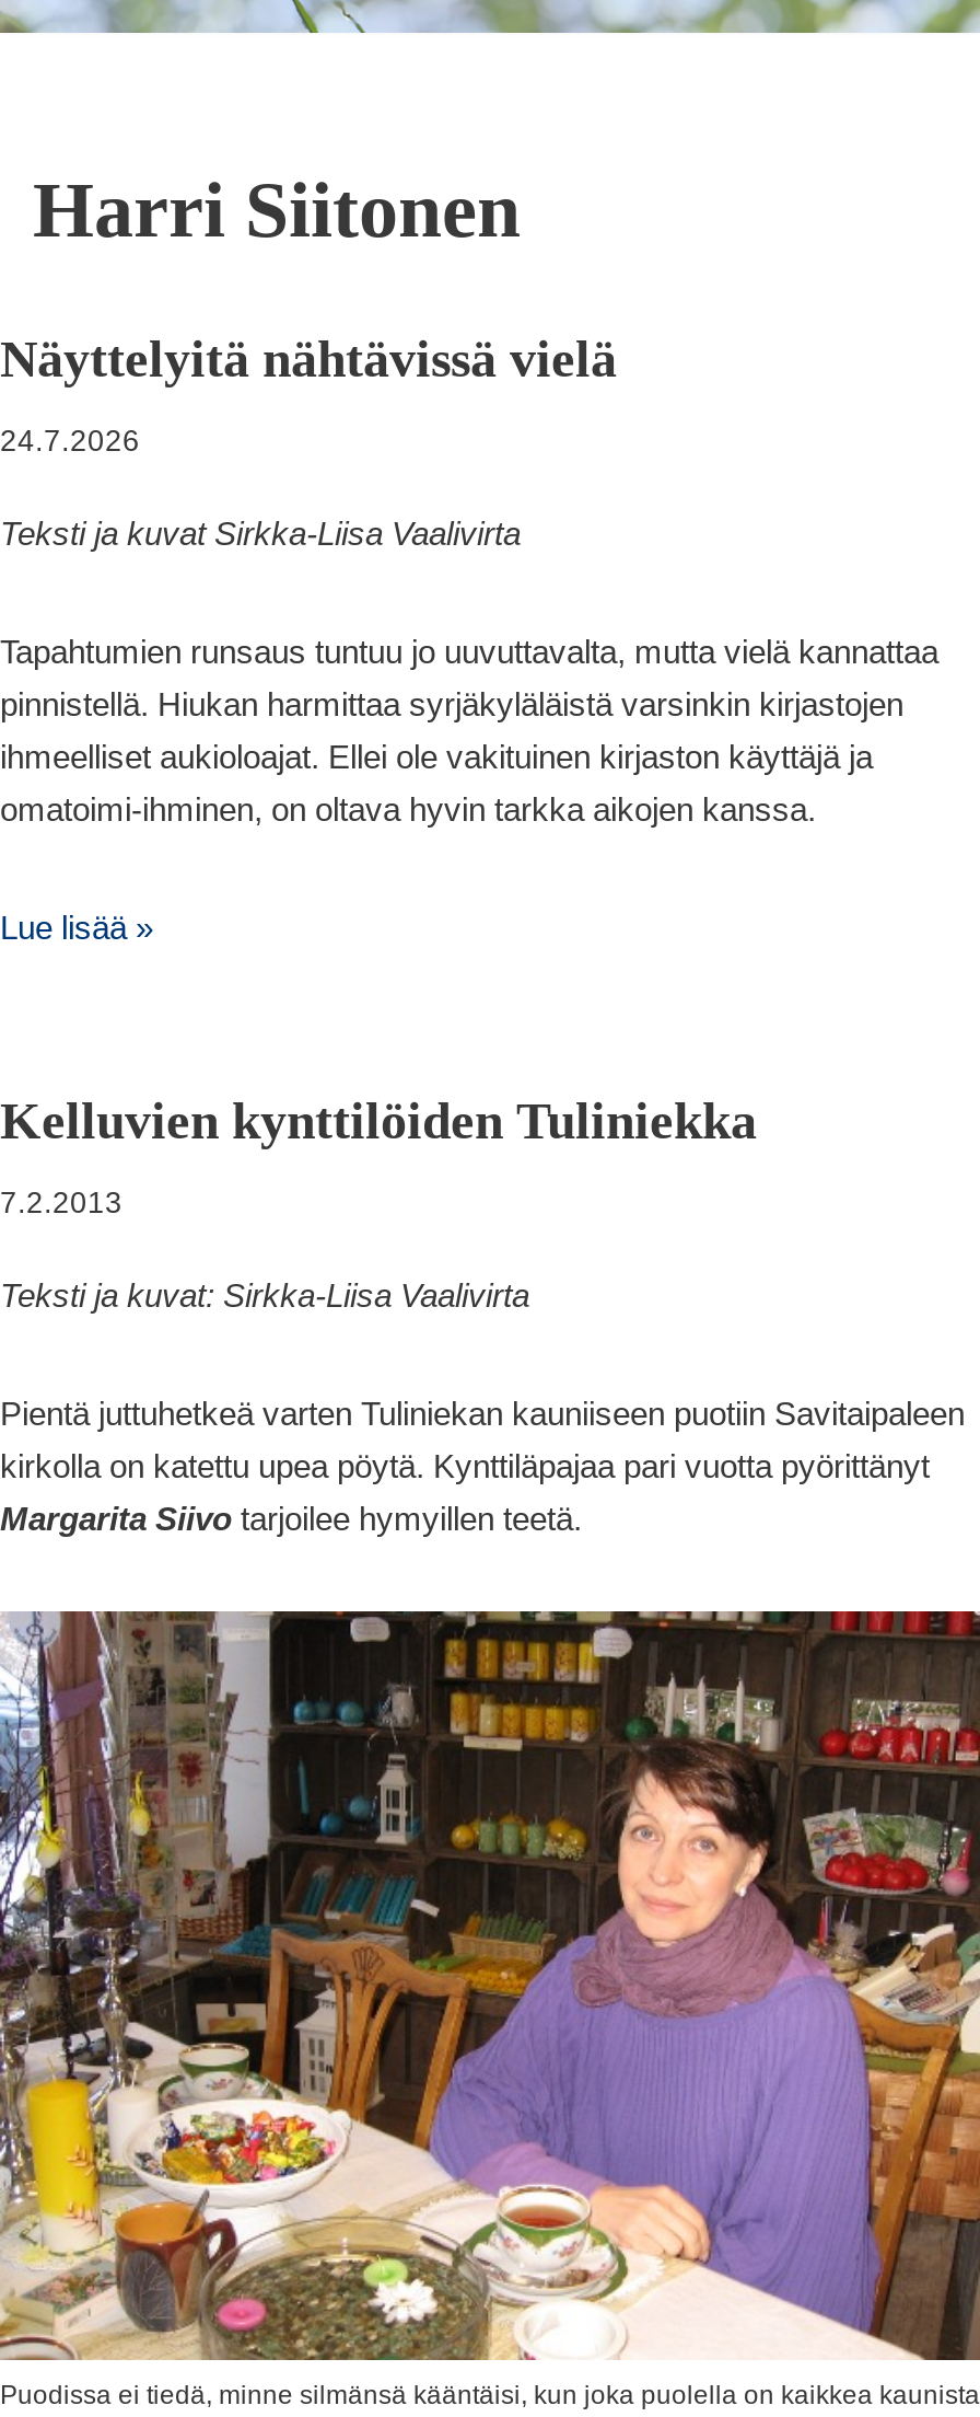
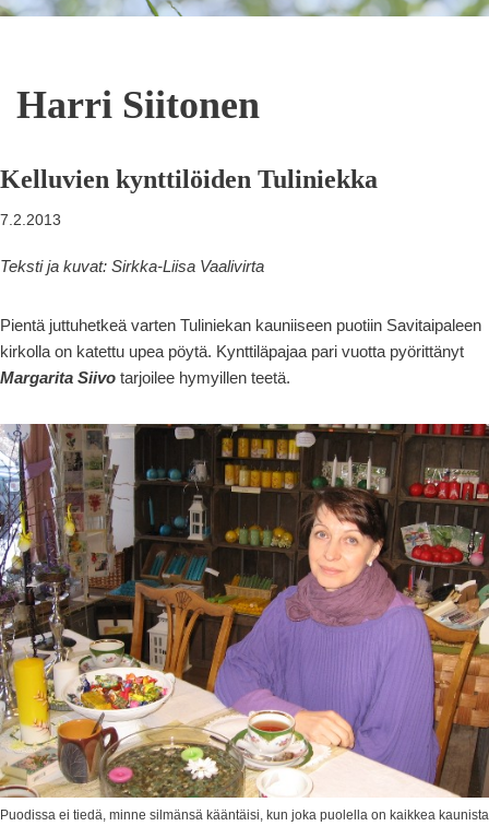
- Näyttelyitä nähtävissä vielä
- 24.7.2026
- Teksti ja kuvat Sirkka-Liisa Vaalivirta
- Tapahtumien runsaus tuntuu jo uuvuttavalta, mutta vielä kannattaa
- pinnistellä. Hiukan harmittaa syrjäkyläläistä varsinkin kirjastojen
- ihmeelliset aukioloajat. Ellei ole vakituinen kirjaston käyttäjä ja
- omatoimi-ihminen, on oltava hyvin tarkka aikojen kanssa.
- Lue lisää »
